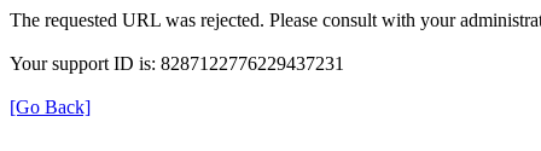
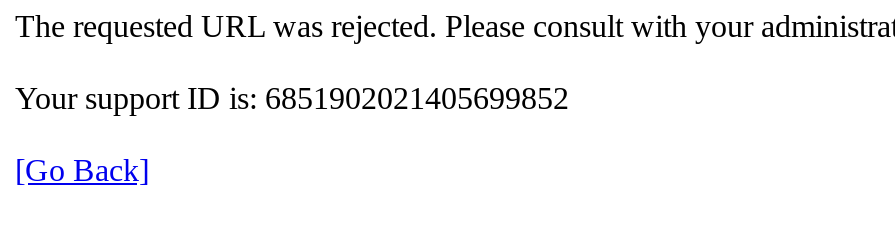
- Your support ID is: 8287122776229437231
+ Your support ID is: 6851902021405699852
